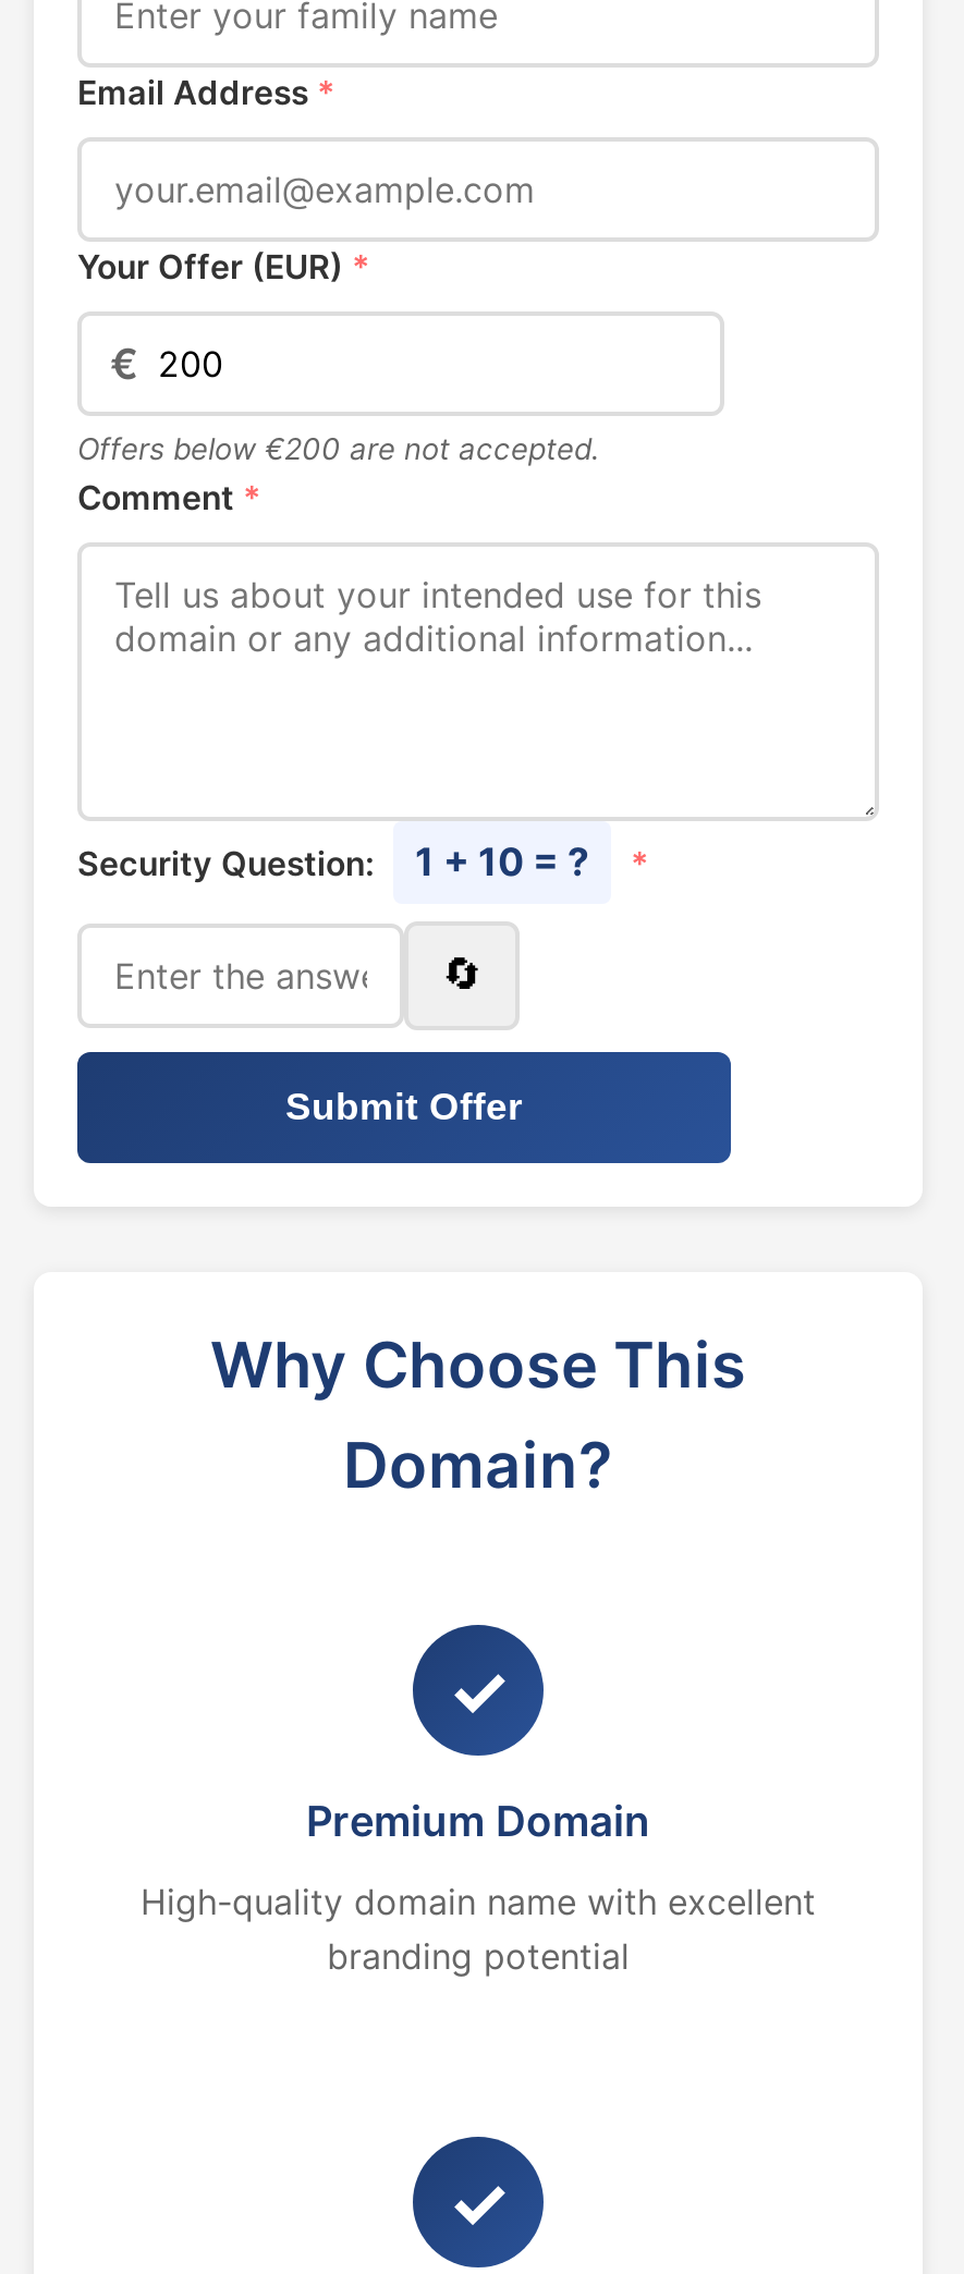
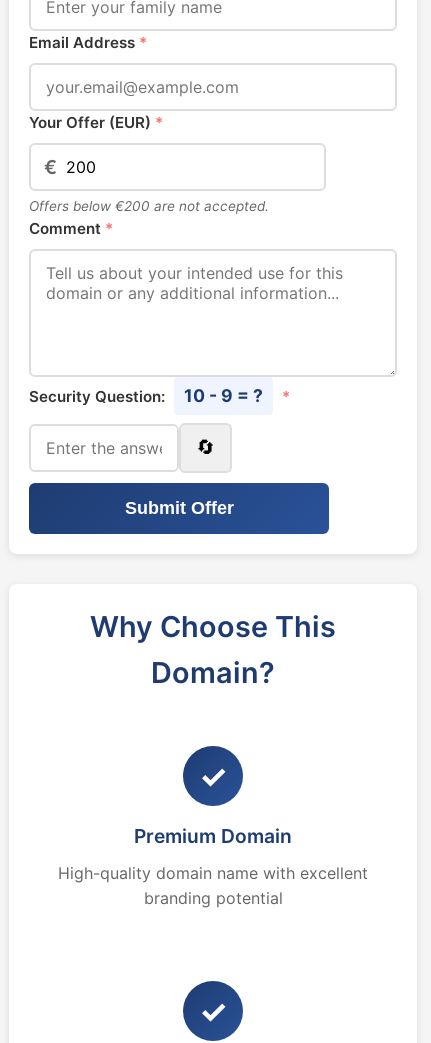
- 1 + 10 = ?
+ 10 - 9 = ?
